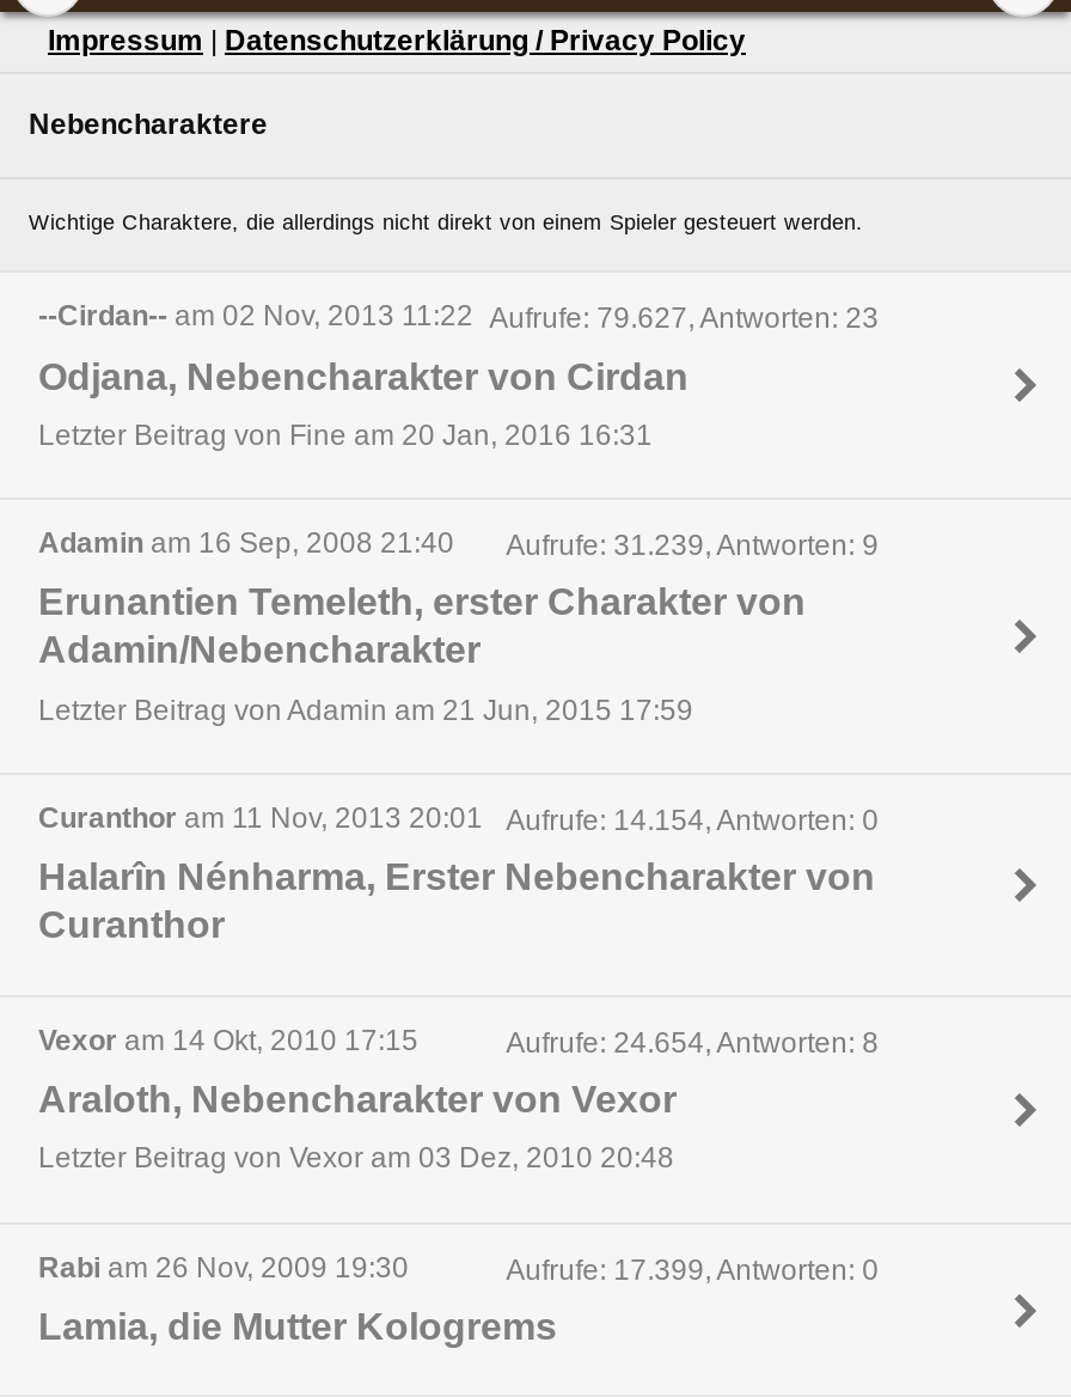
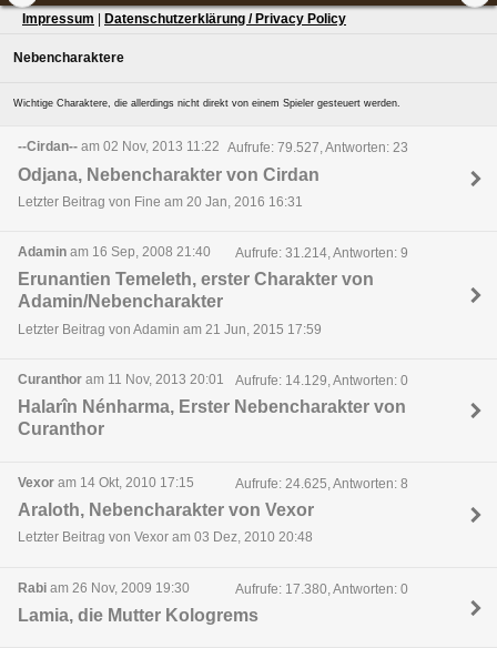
- --Cirdan-- am 02 Nov, 2013 11:22 Aufrufe: 79.627, Antworten: 23
+ --Cirdan-- am 02 Nov, 2013 11:22 Aufrufe: 79.527, Antworten: 23

- Aufrufe: 31.239, Antworten: 9
+ Aufrufe: 31.214, Antworten: 9

- Aufrufe: 14.154, Antworten: 0
+ Aufrufe: 14.129, Antworten: 0

- Aufrufe: 24.654, Antworten: 8
+ Aufrufe: 24.625, Antworten: 8

- Aufrufe: 17.399, Antworten: 0
+ Aufrufe: 17.380, Antworten: 0
